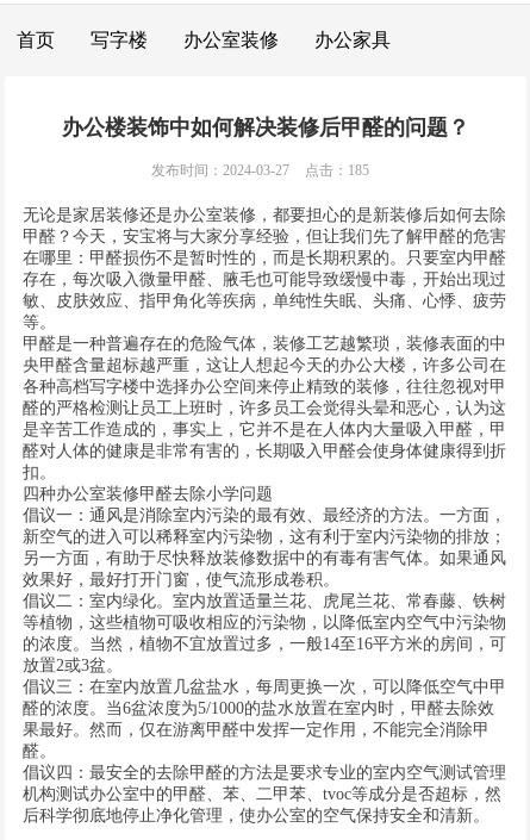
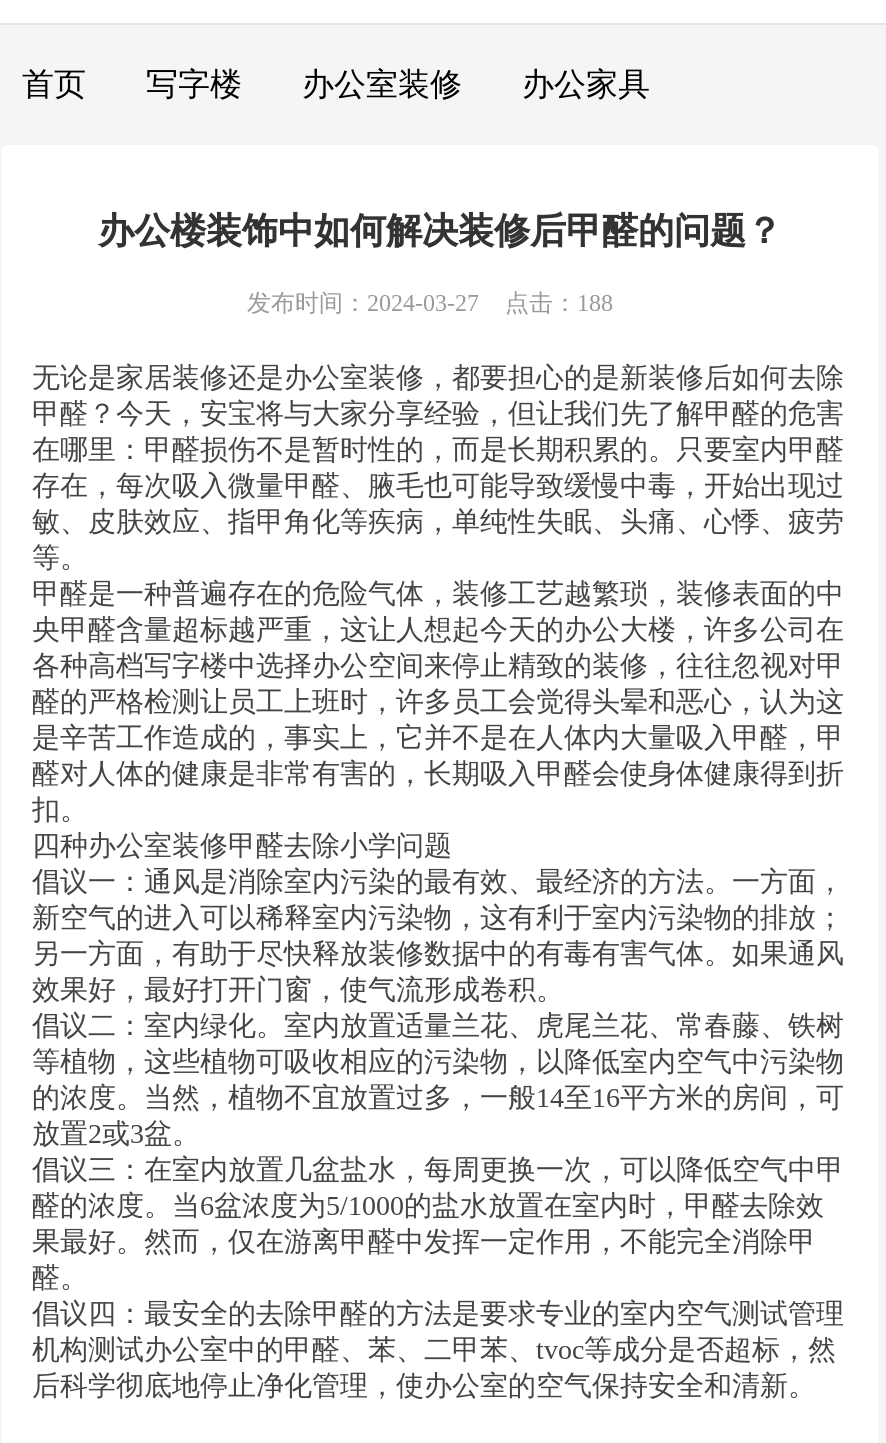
- 发布时间：2024-03-27 点击：185
+ 发布时间：2024-03-27 点击：188
